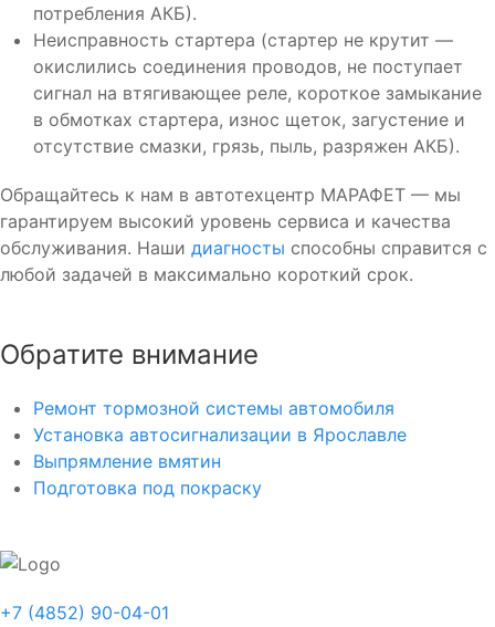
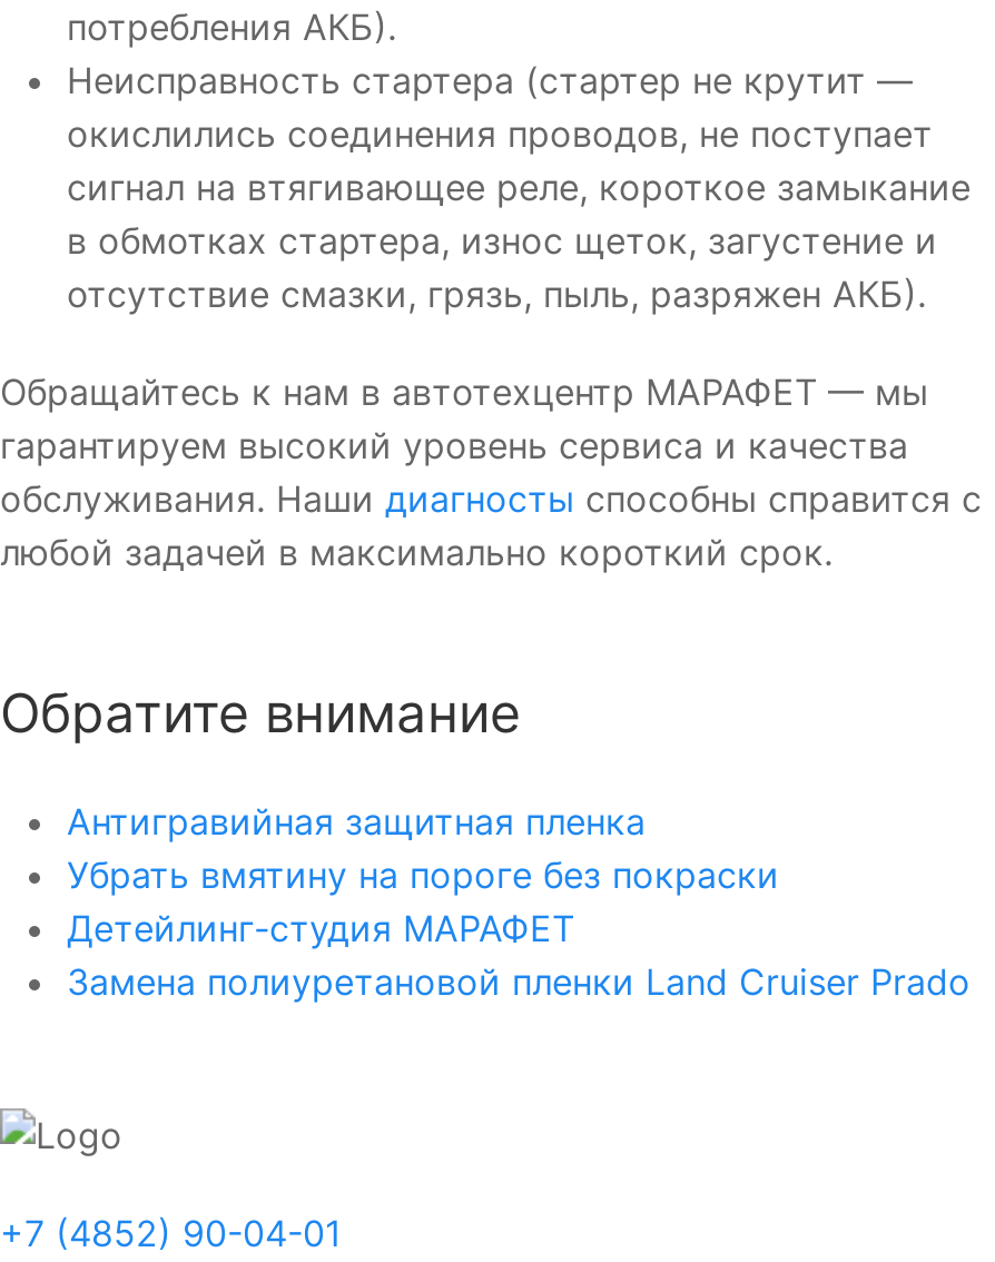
- Ремонт тормозной системы автомобиля
- Установка автосигнализации в Ярославле
- Выпрямление вмятин
- Подготовка под покраску
+ Антигравийная защитная пленка
+ Убрать вмятину на пороге без покраски
+ Детейлинг-студия МАРАФЕТ
+ Замена полиуретановой пленки Land Cruiser Prado
